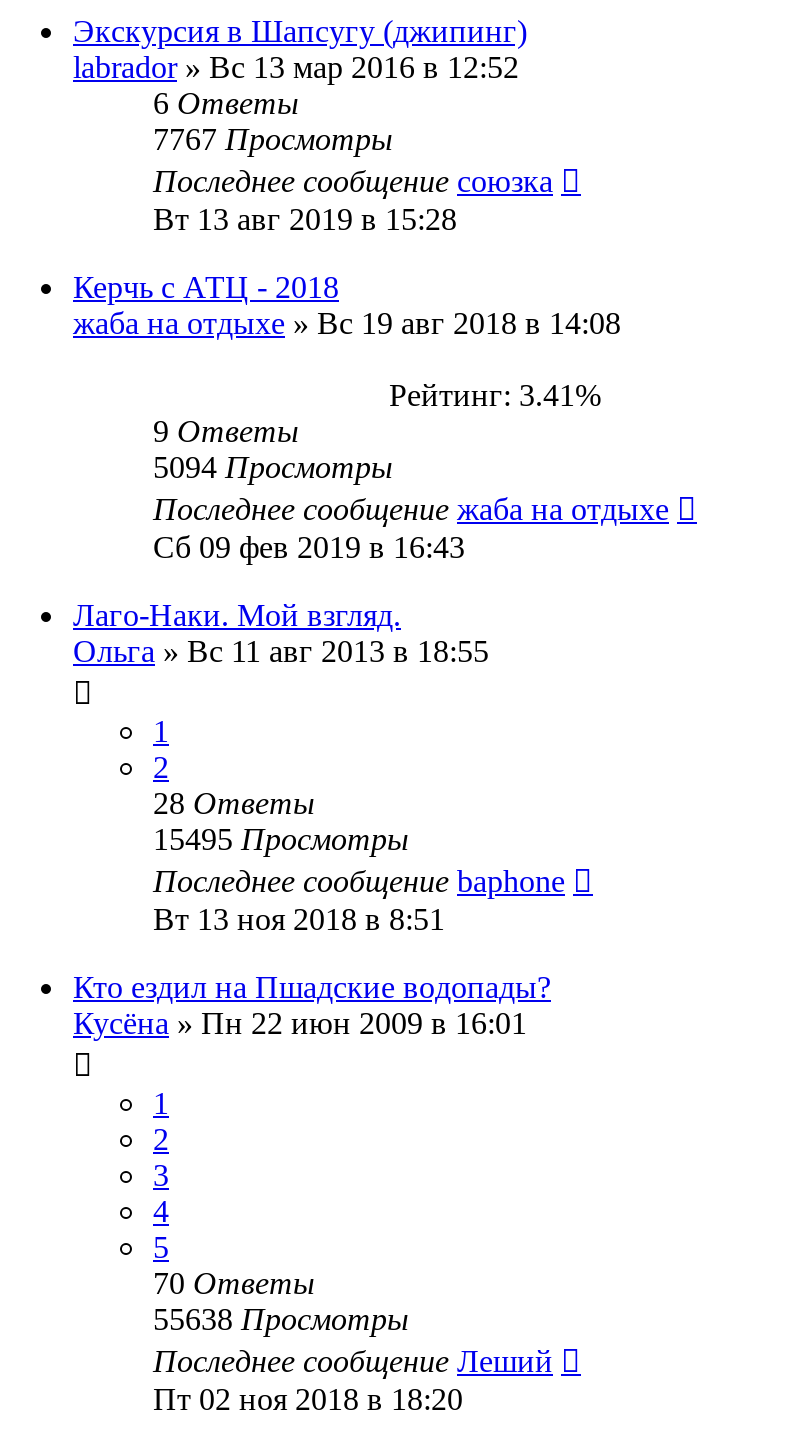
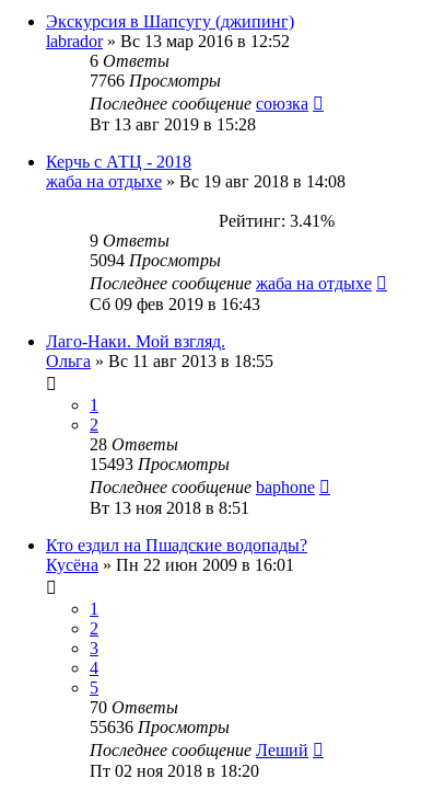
- 7767 Просмотры
+ 7766 Просмотры

- 15495 Просмотры
+ 15493 Просмотры

- 55638 Просмотры
+ 55636 Просмотры
